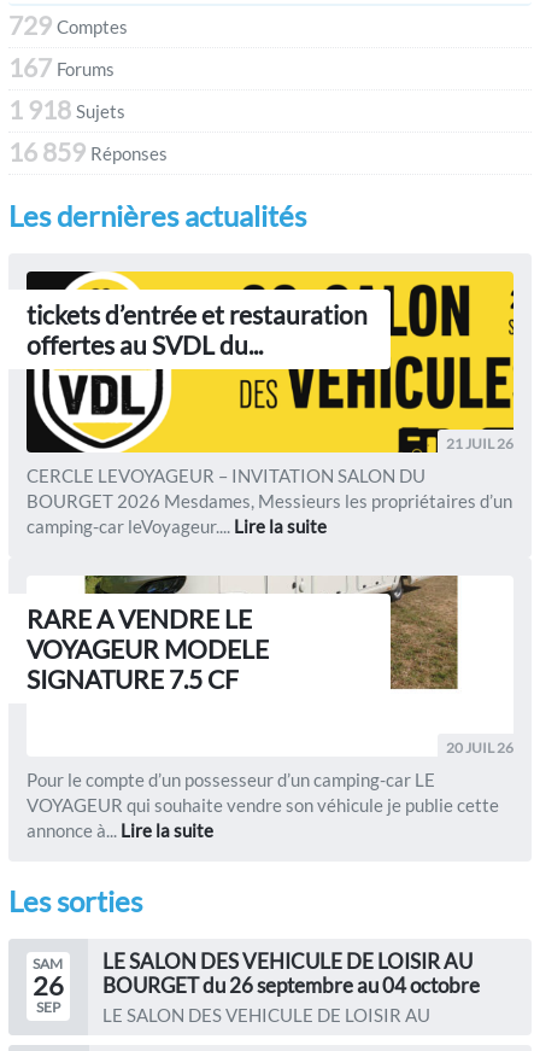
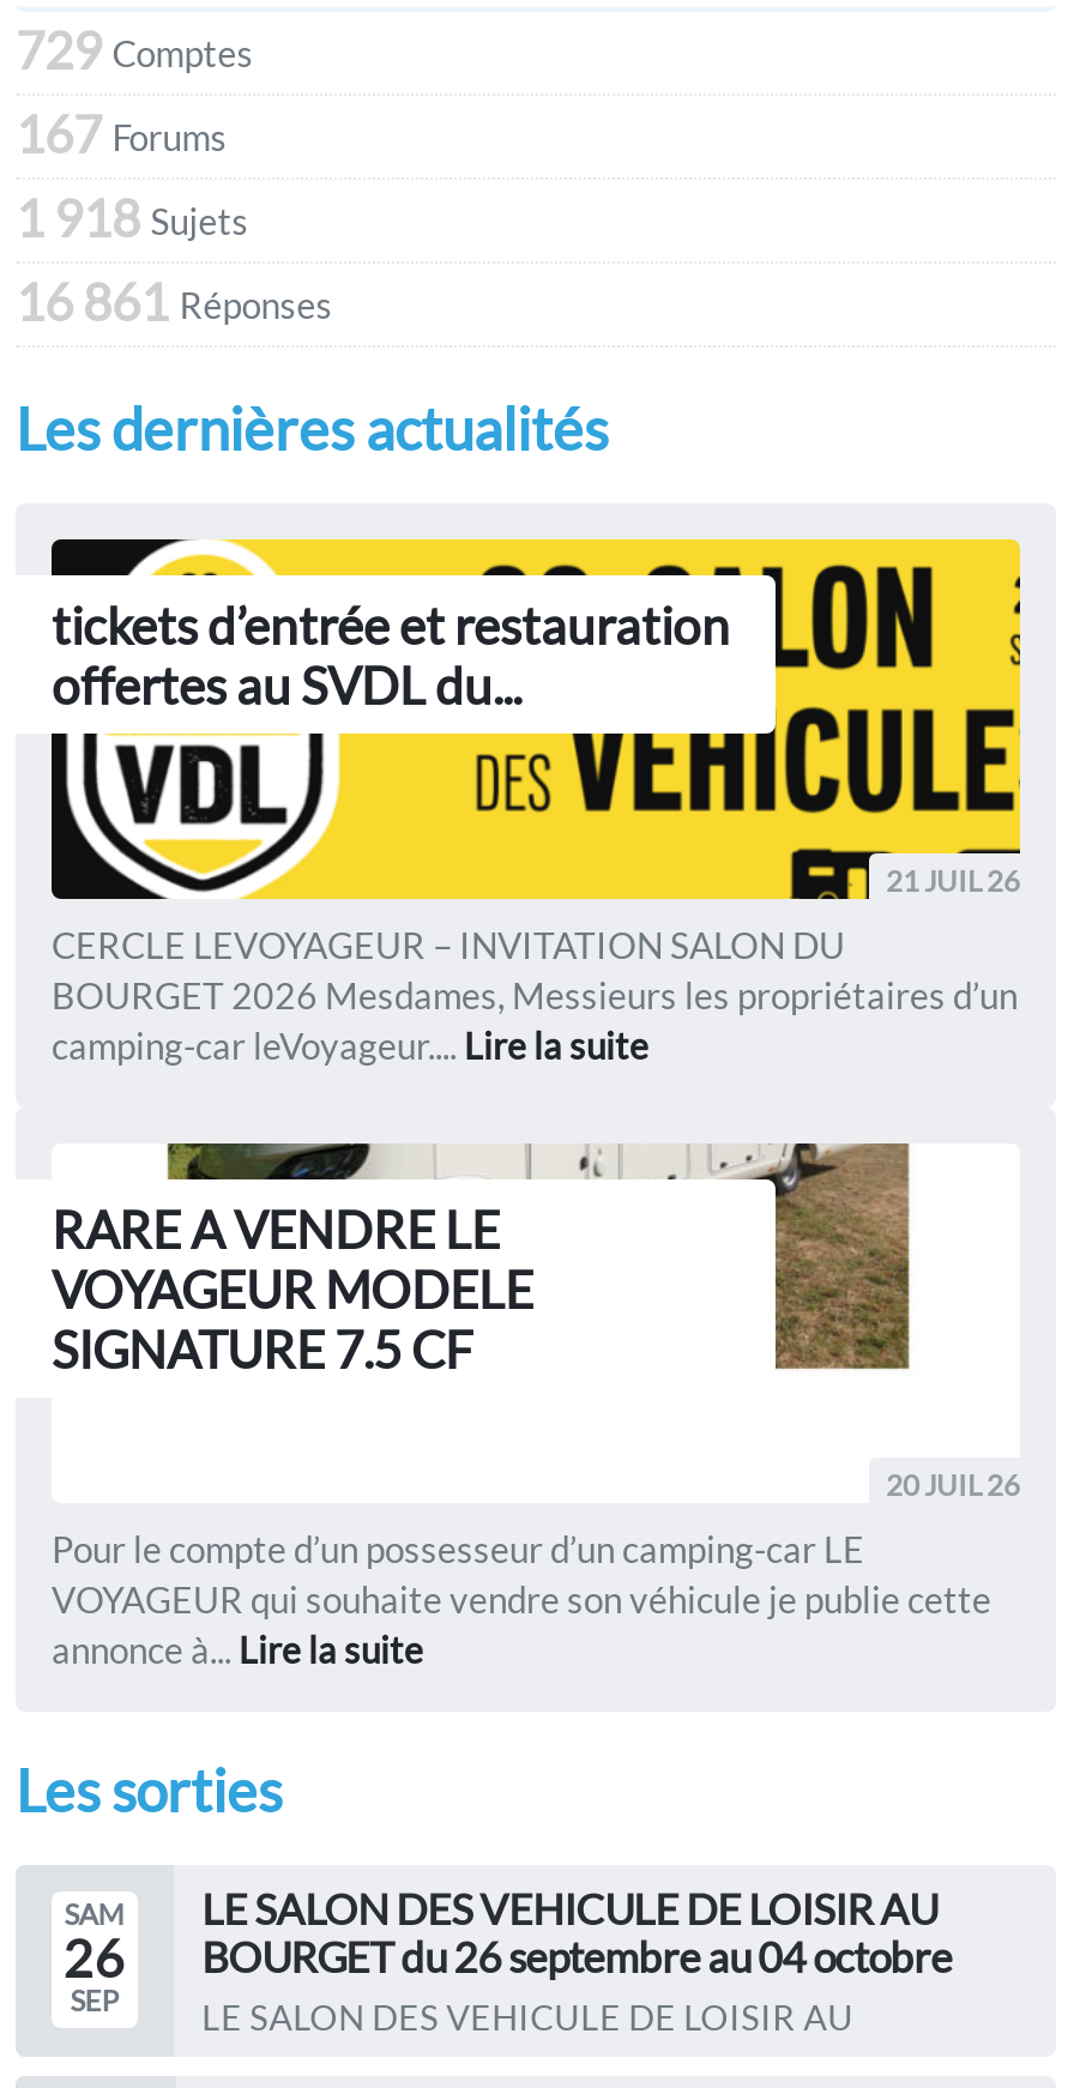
- 16 859 Réponses
+ 16 861 Réponses
